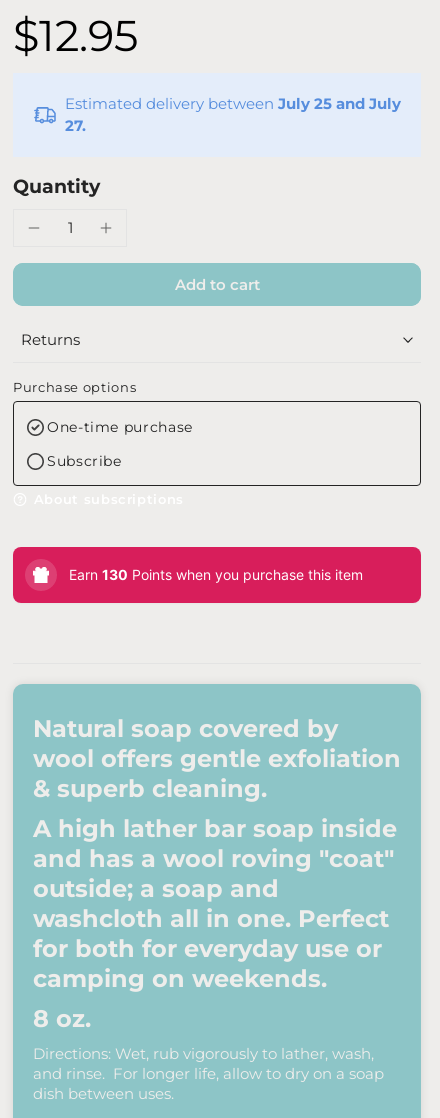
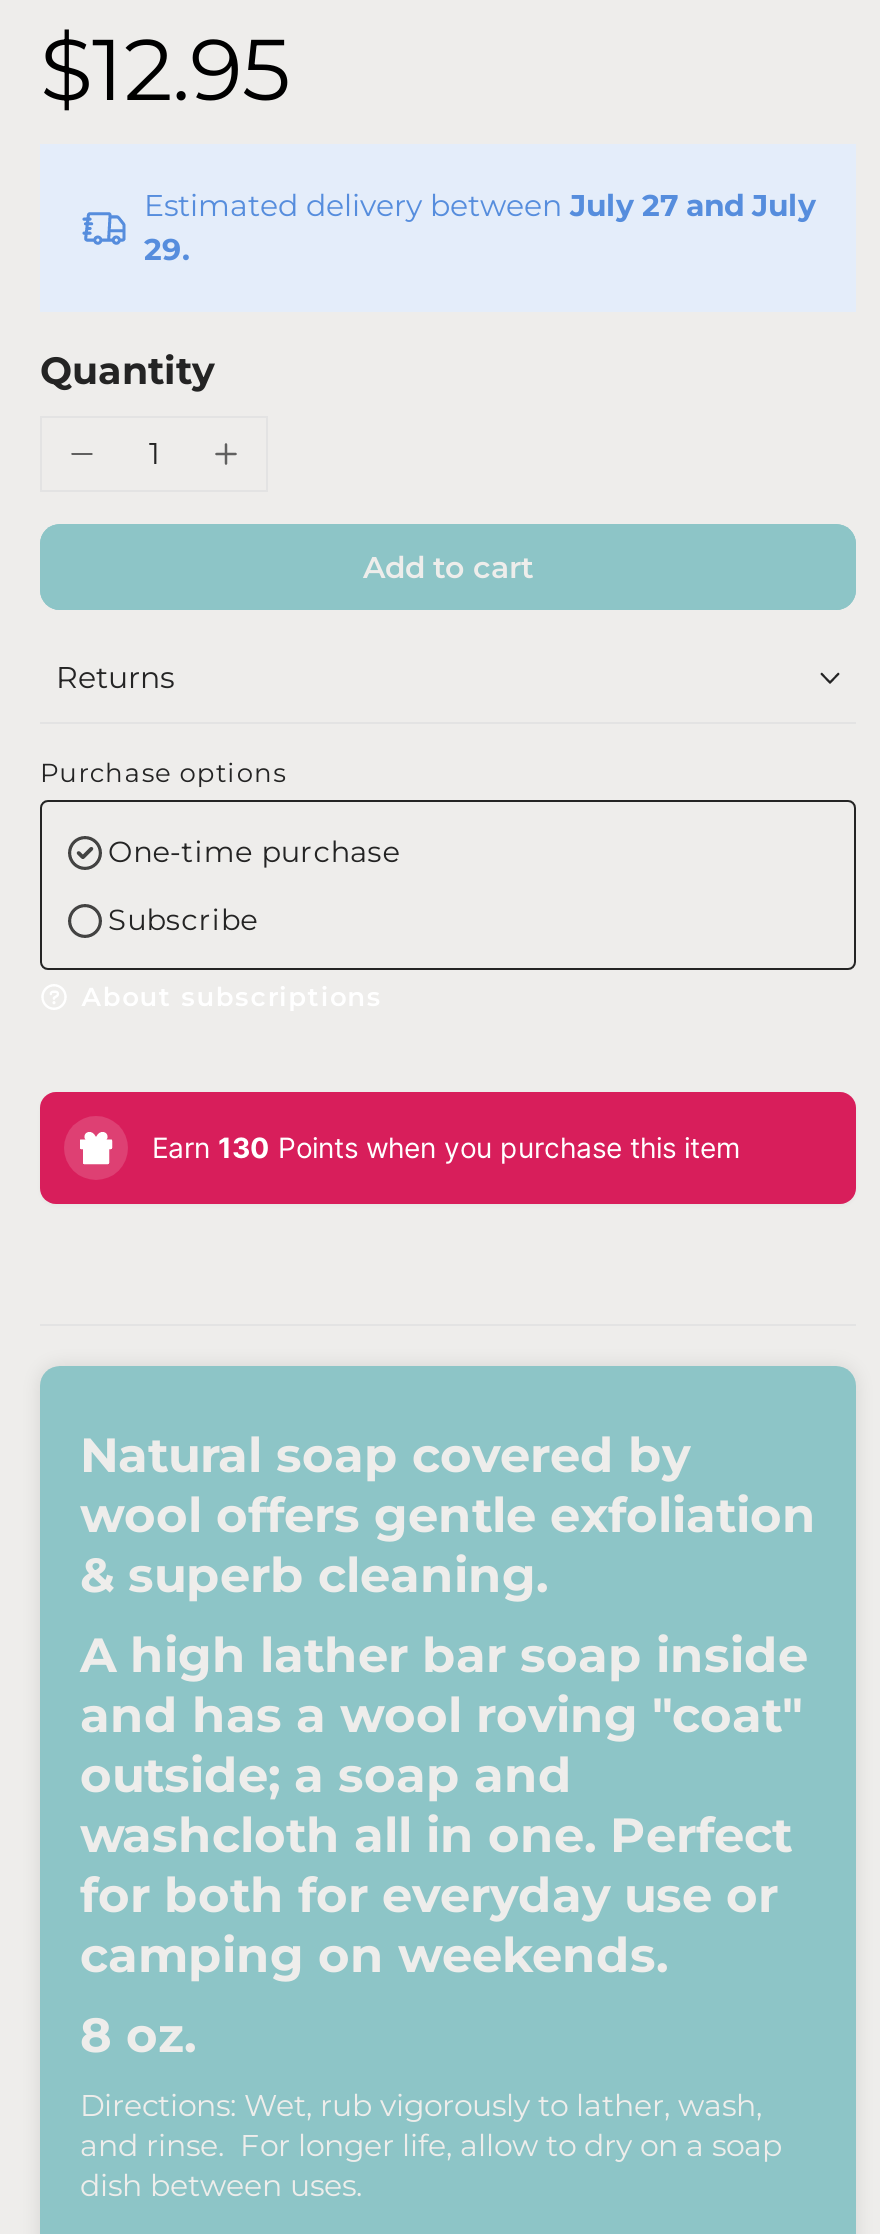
- Estimated delivery between July 25 and July
+ Estimated delivery between July 27 and July

- 27.
+ 29.
